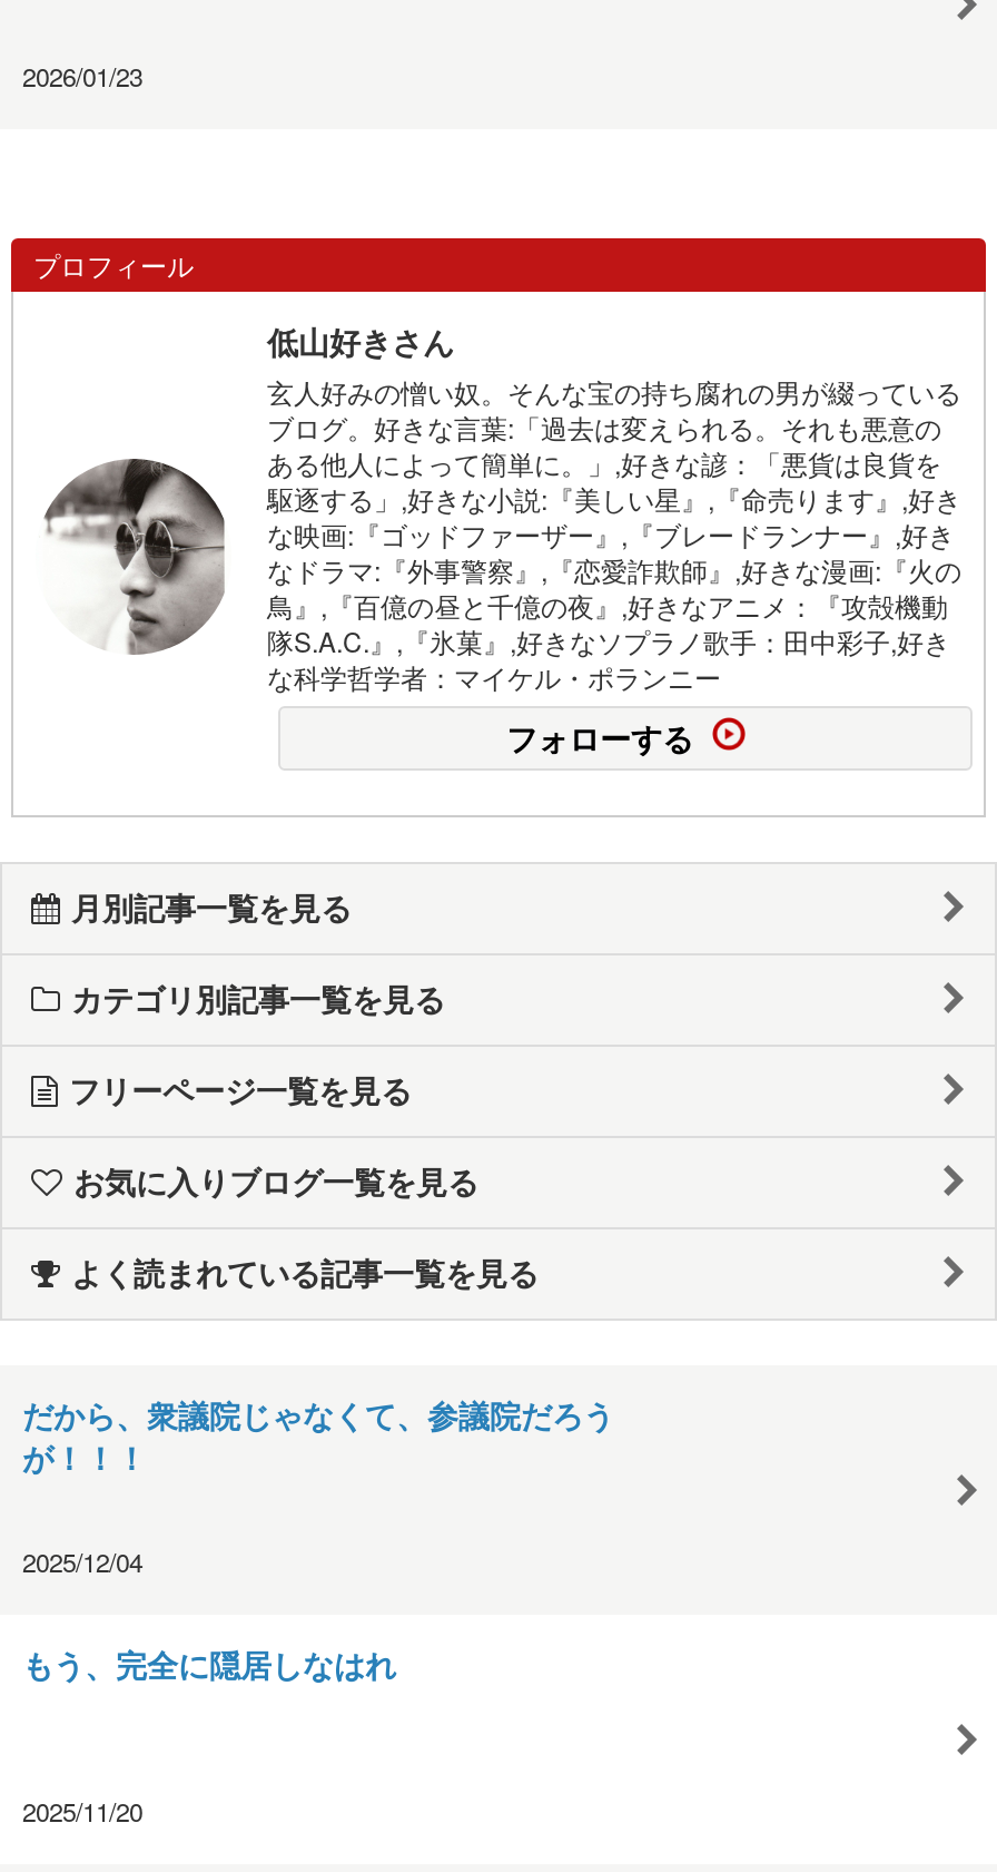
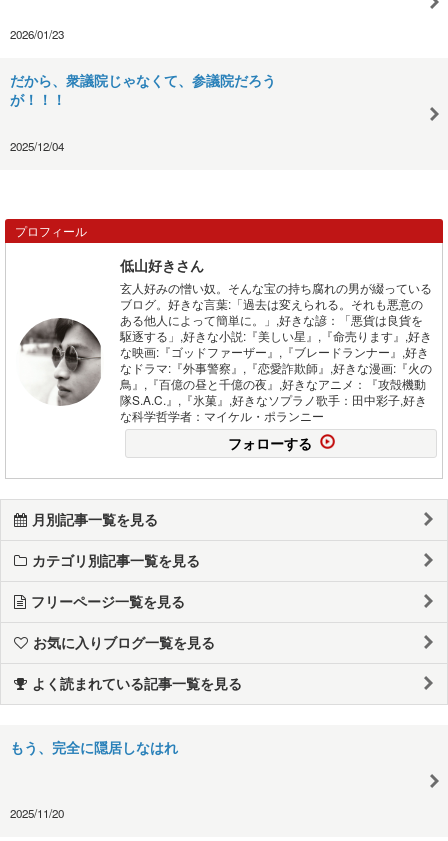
moved down: [image] | プロフィール | 低山好きさん | ... | お気に入りブログ一覧を見る | よく読まれている記事一覧を見る

moved up: だから、衆議院じゃなくて、参議院だろう | が！！！ | 2025/12/04
